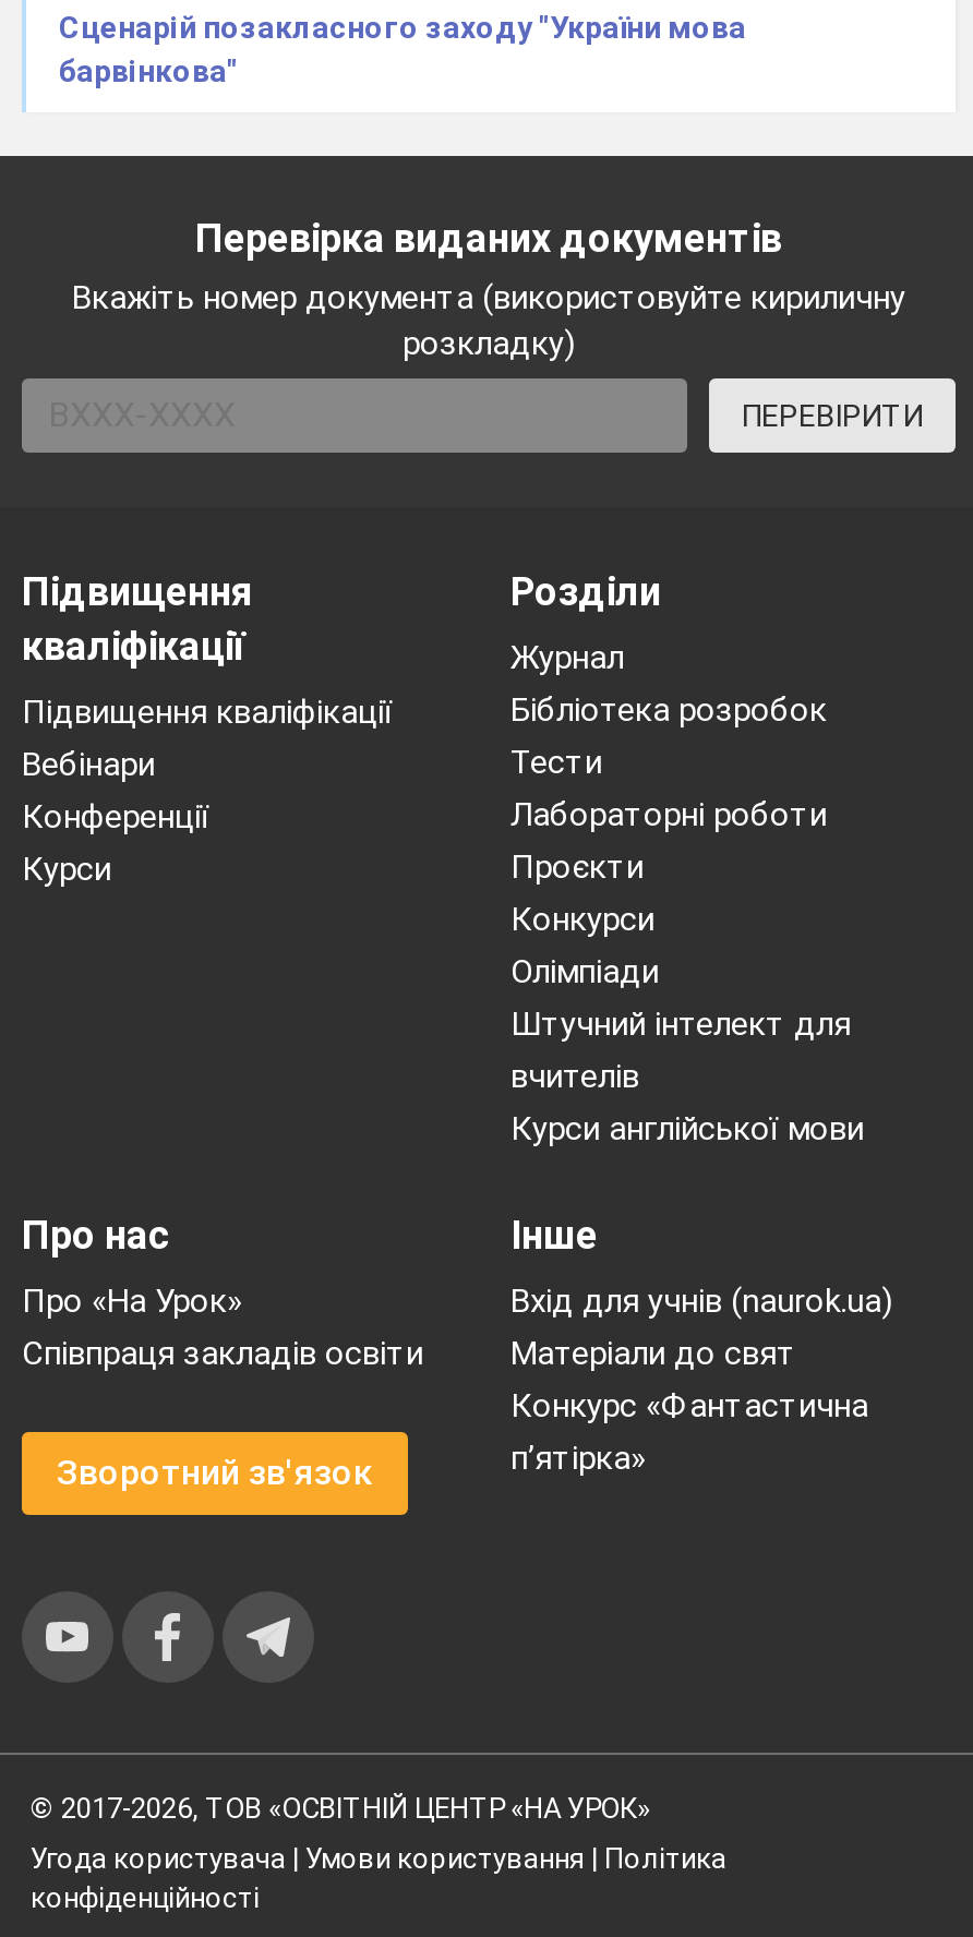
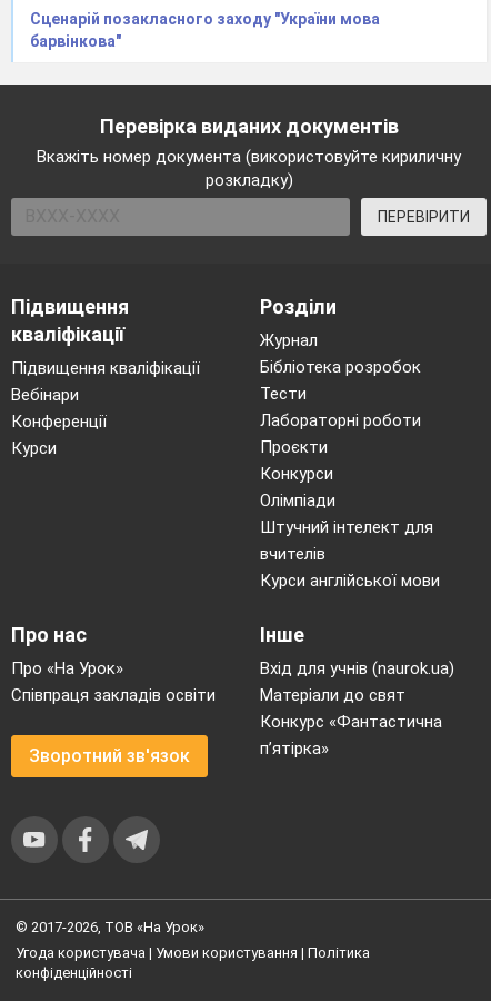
- © 2017-2026, ТОВ «ОСВІТНІЙ ЦЕНТР «НА УРОК»
+ © 2017-2026, ТОВ «На Урок»
